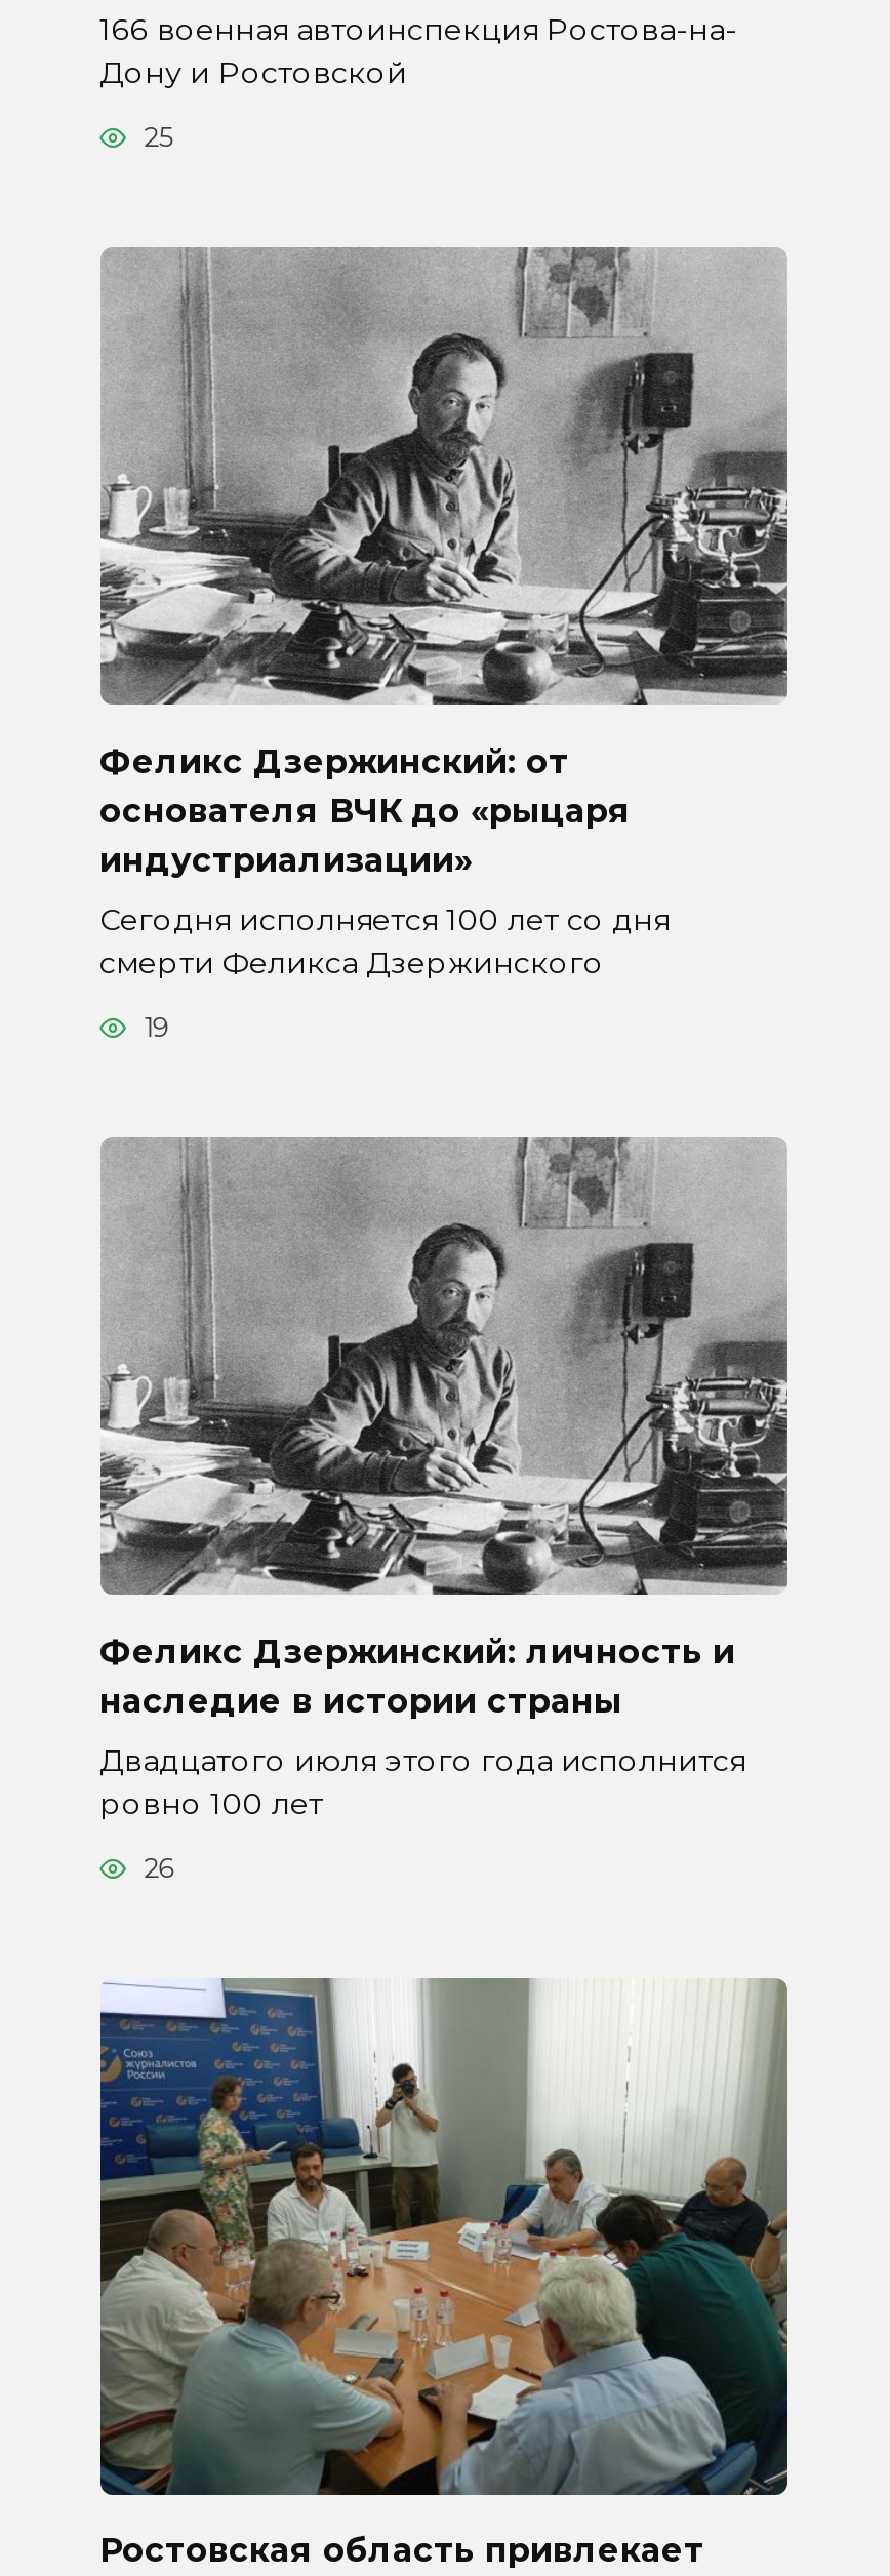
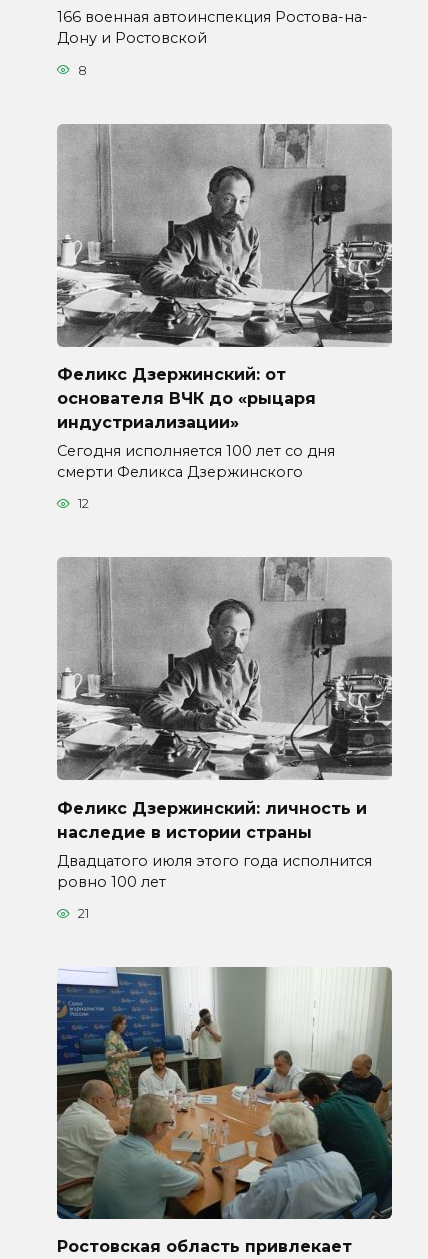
- 25
+ 8

- 19
+ 12

- 26
+ 21
